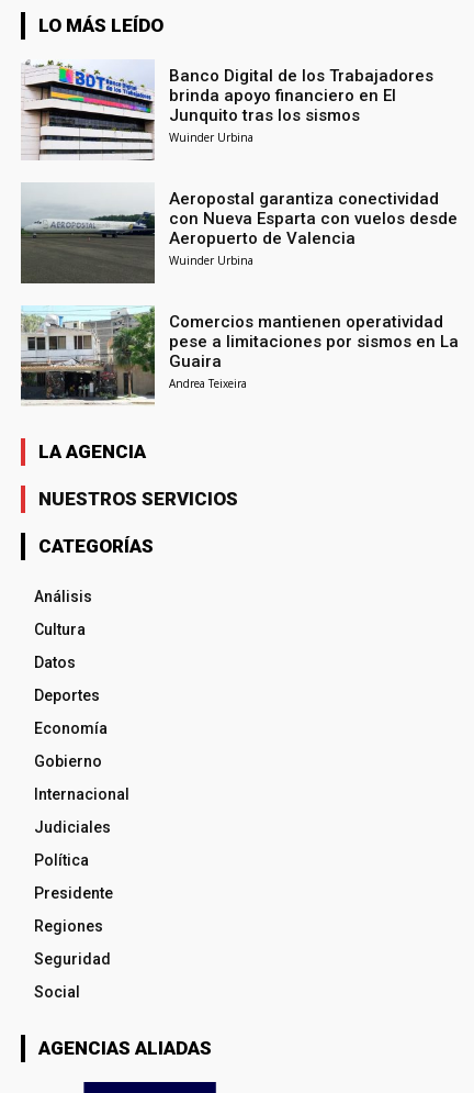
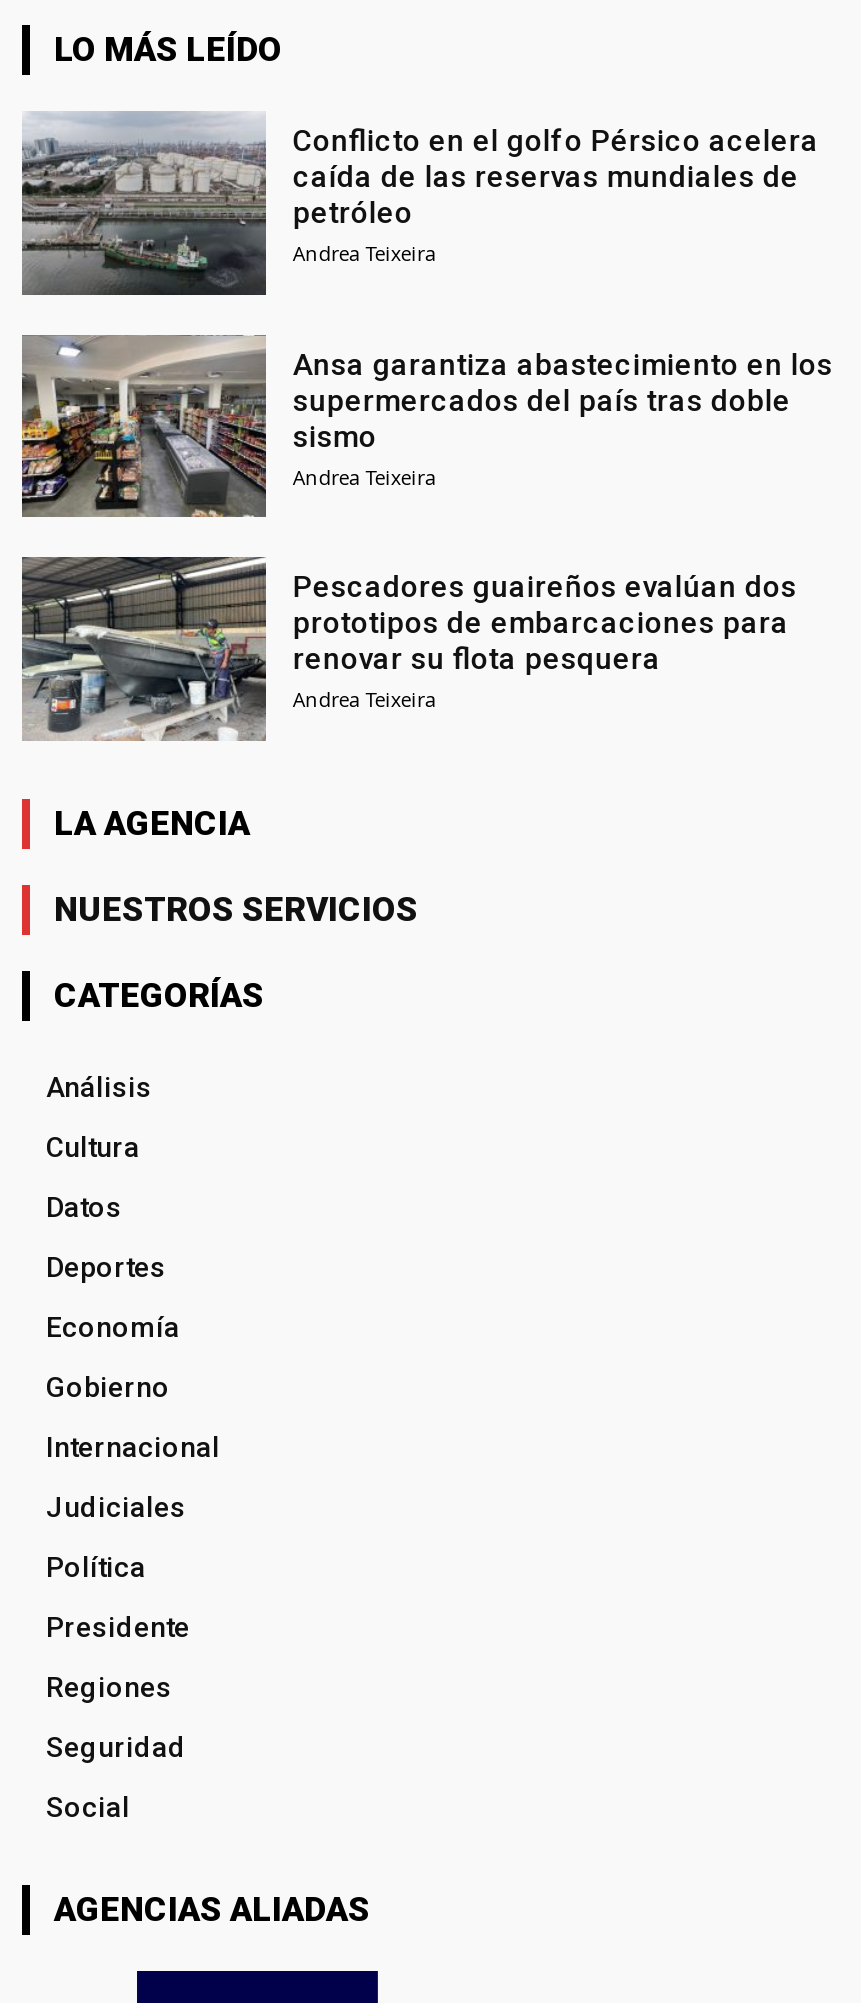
- [image]
- Banco Digital de los Trabajadores
- brinda apoyo financiero en El
- Junquito tras los sismos
- Wuinder Urbina
+ [image]
+ Conflicto en el golfo Pérsico acelera
+ caída de las reservas mundiales de
+ petróleo
+ Andrea Teixeira

- [image]
- Aeropostal garantiza conectividad
- con Nueva Esparta con vuelos desde
- Aeropuerto de Valencia
- Wuinder Urbina
+ [image]
+ Ansa garantiza abastecimiento en los
+ supermercados del país tras doble
+ sismo
+ Andrea Teixeira

- [image]
- Comercios mantienen operatividad
- pese a limitaciones por sismos en La
- Guaira
+ [image]
+ Pescadores guaireños evalúan dos
+ prototipos de embarcaciones para
+ renovar su flota pesquera
